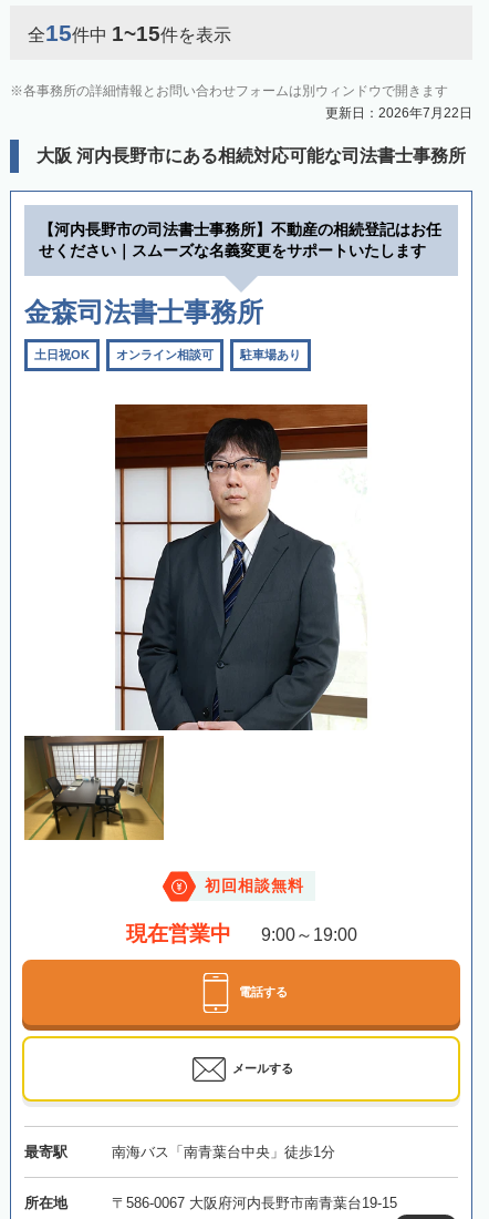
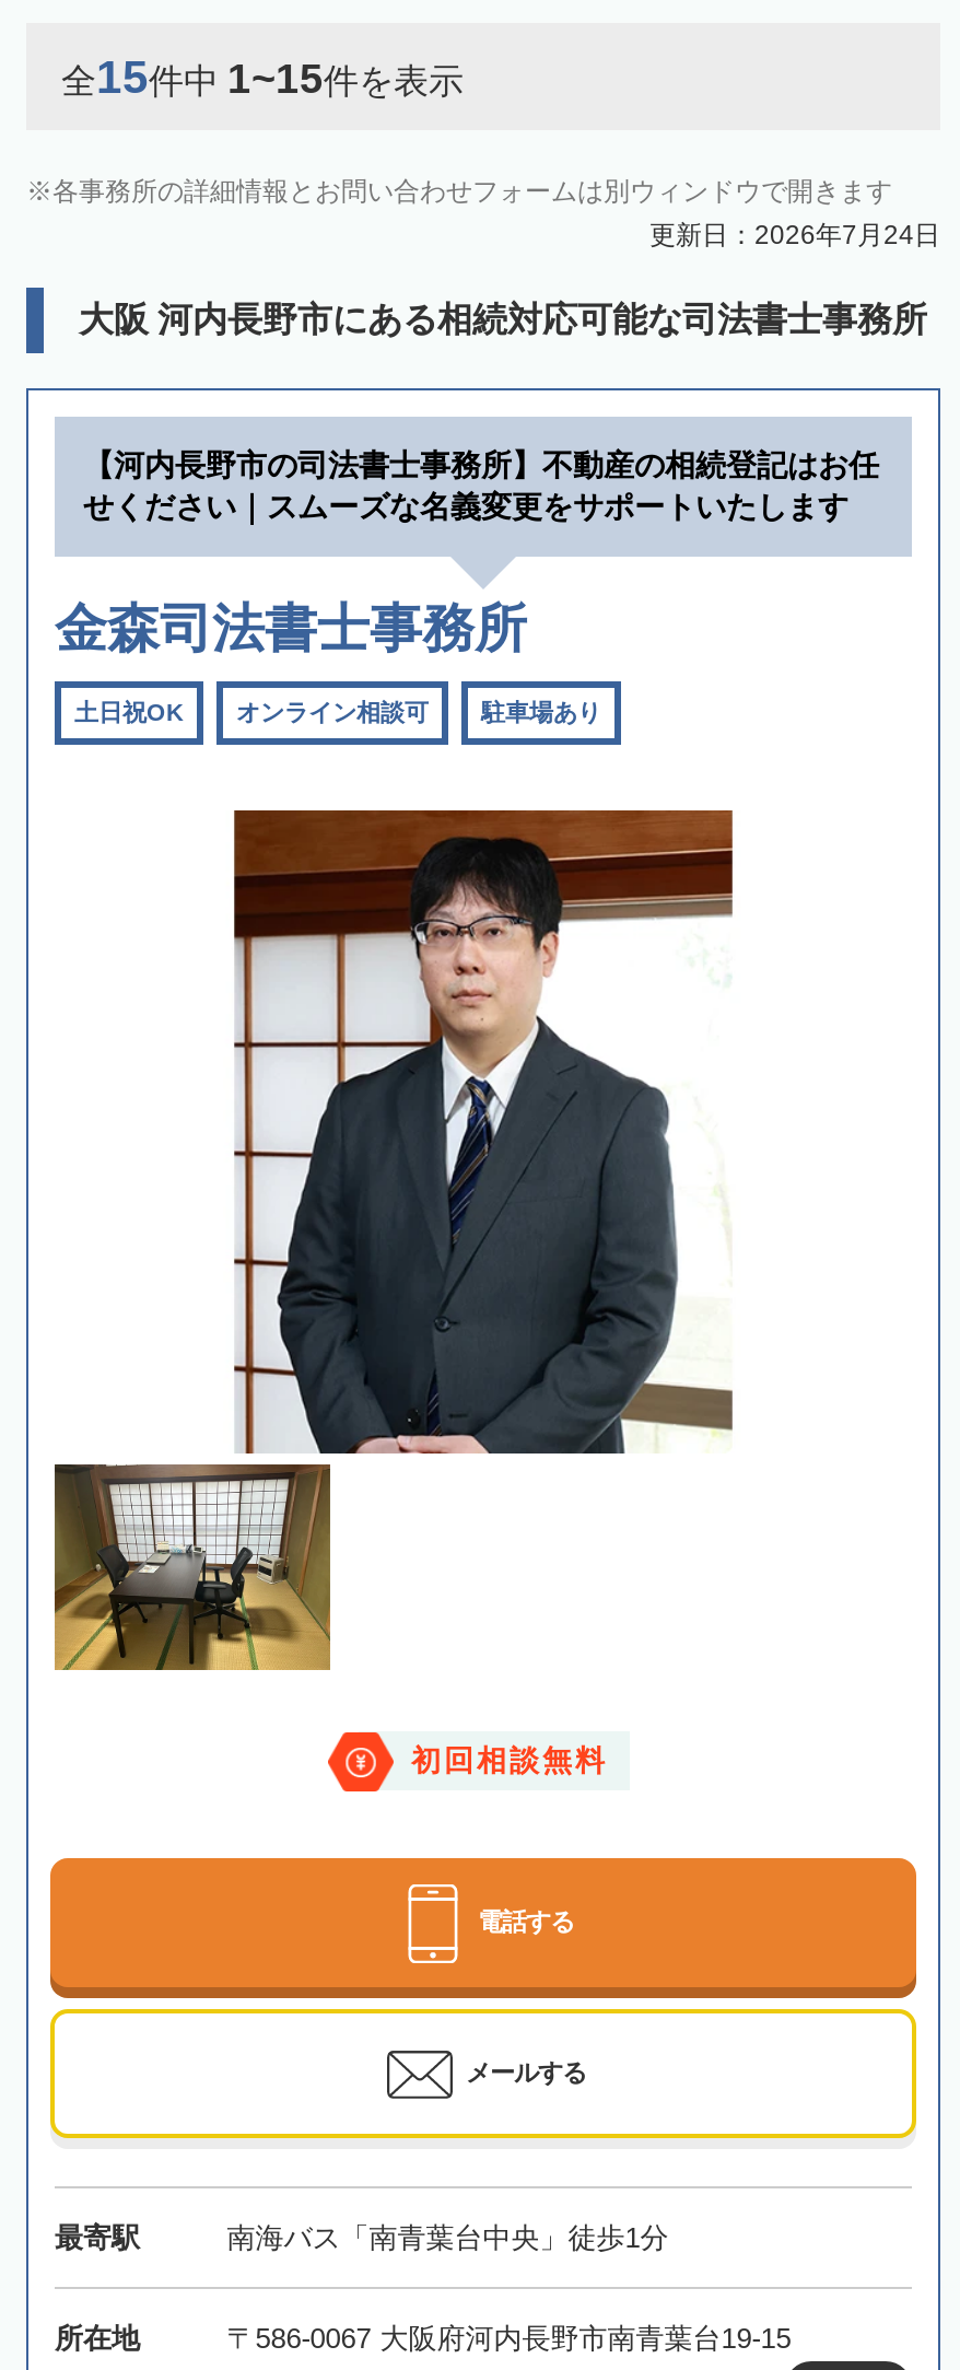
- 更新日：2026年7月22日
+ 更新日：2026年7月24日

- 現在営業中
- 9:00～19:00
